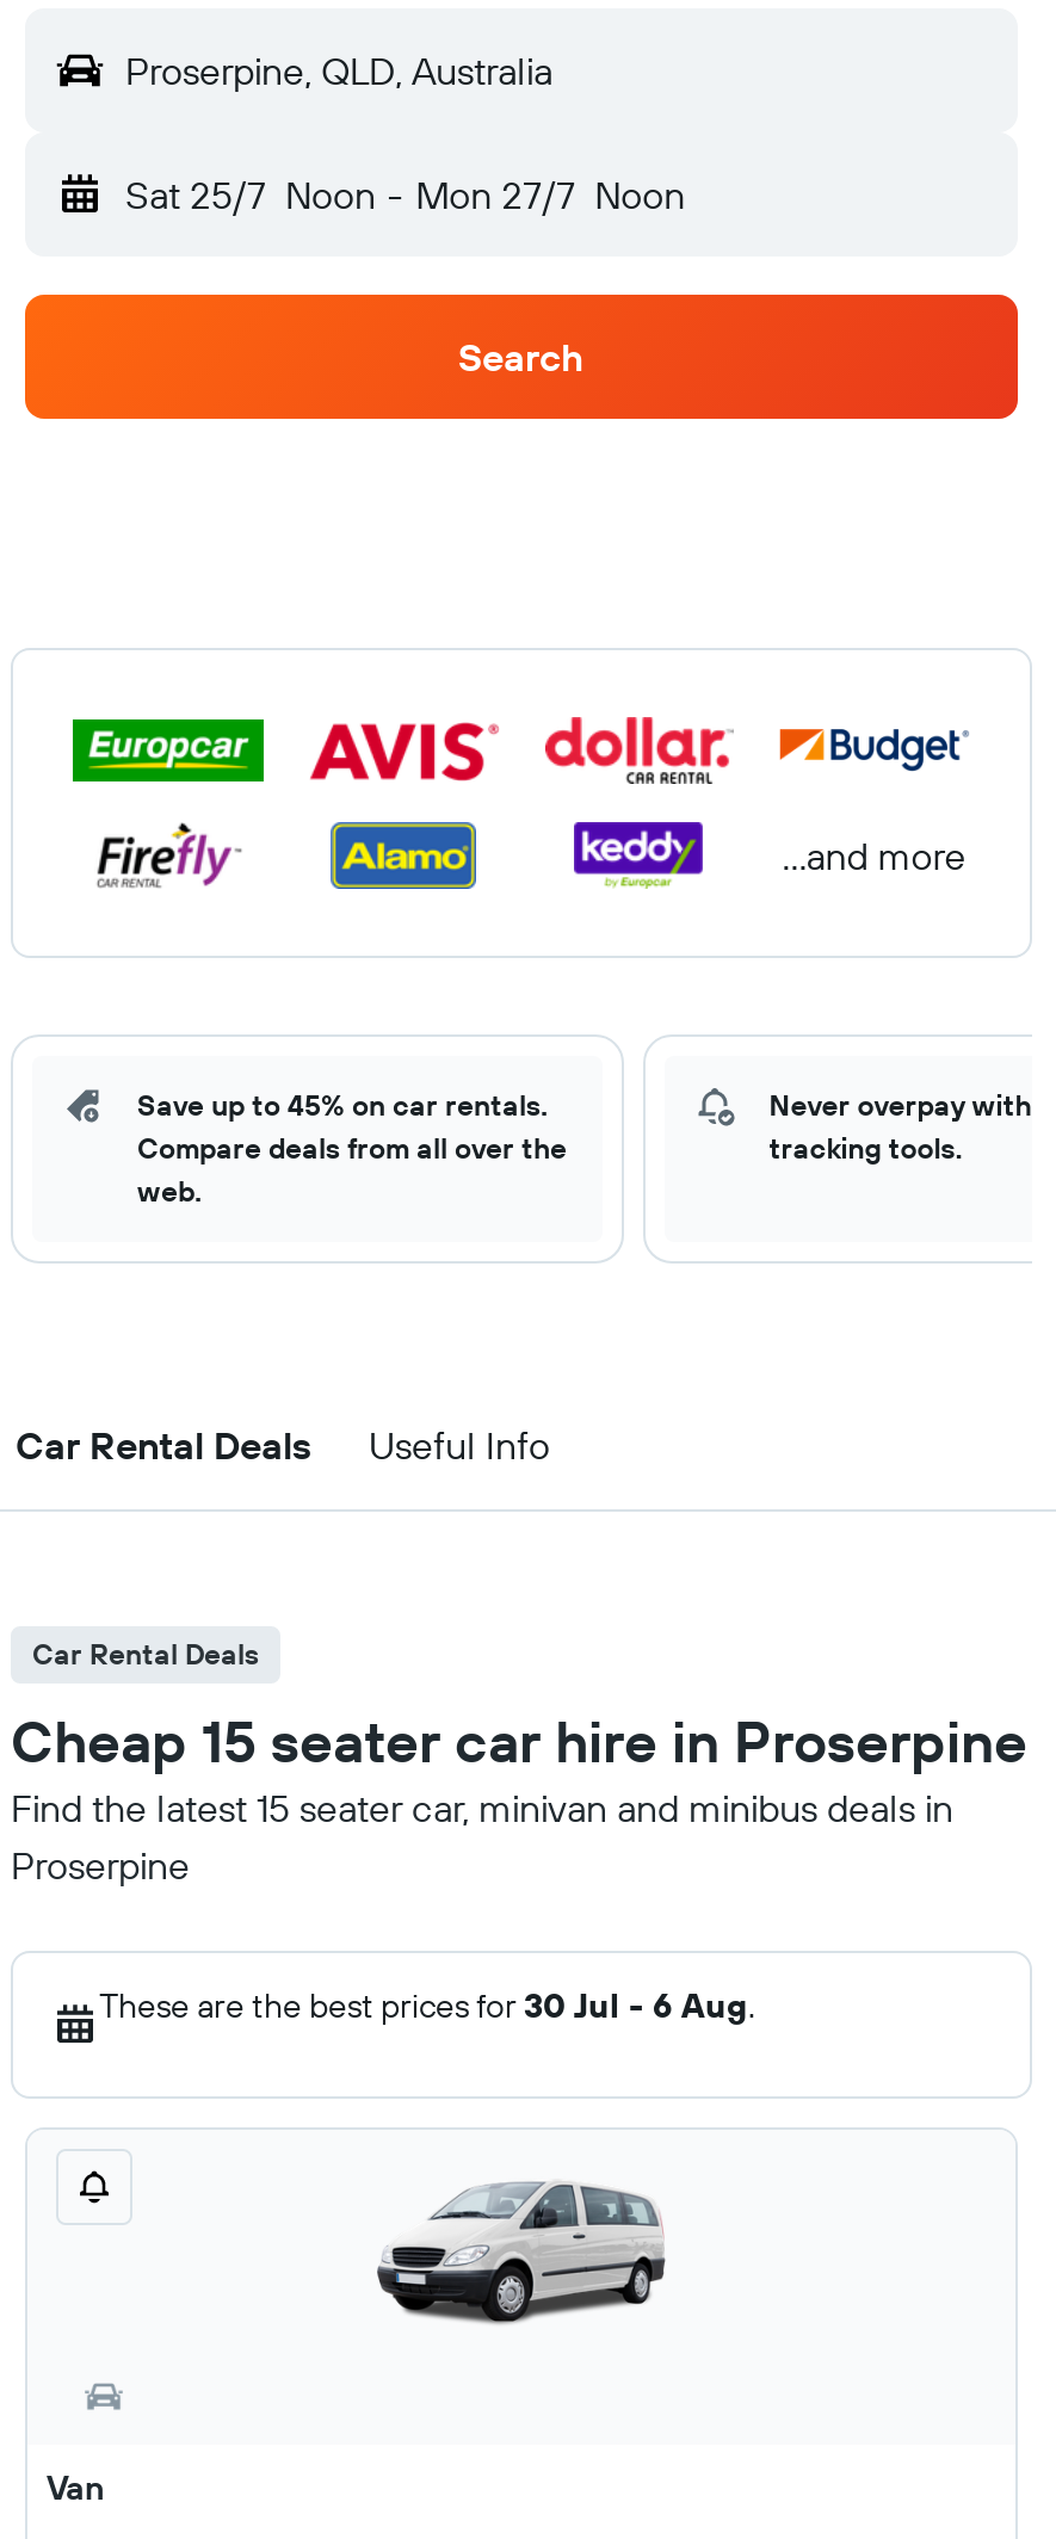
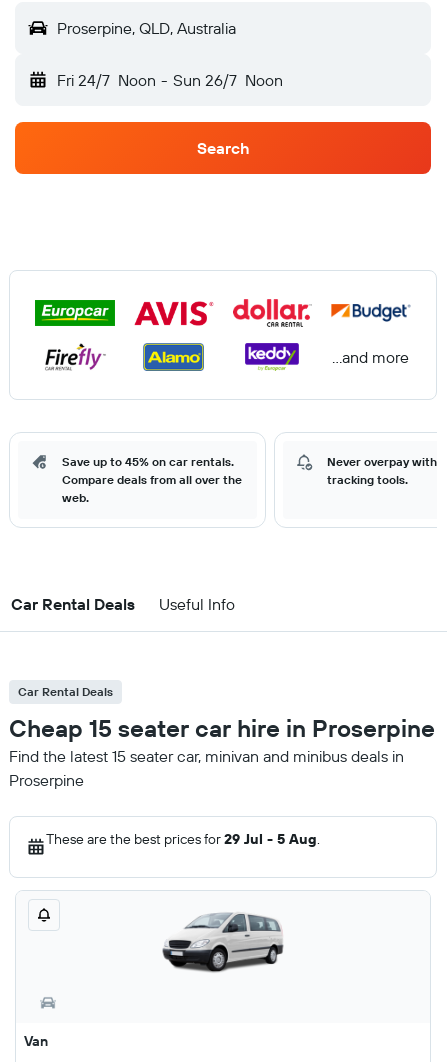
- Sat 25/7 Noon - Mon 27/7 Noon
+ Fri 24/7 Noon - Sun 26/7 Noon

- These are the best prices for 30 Jul - 6 Aug.
+ These are the best prices for 29 Jul - 5 Aug.
